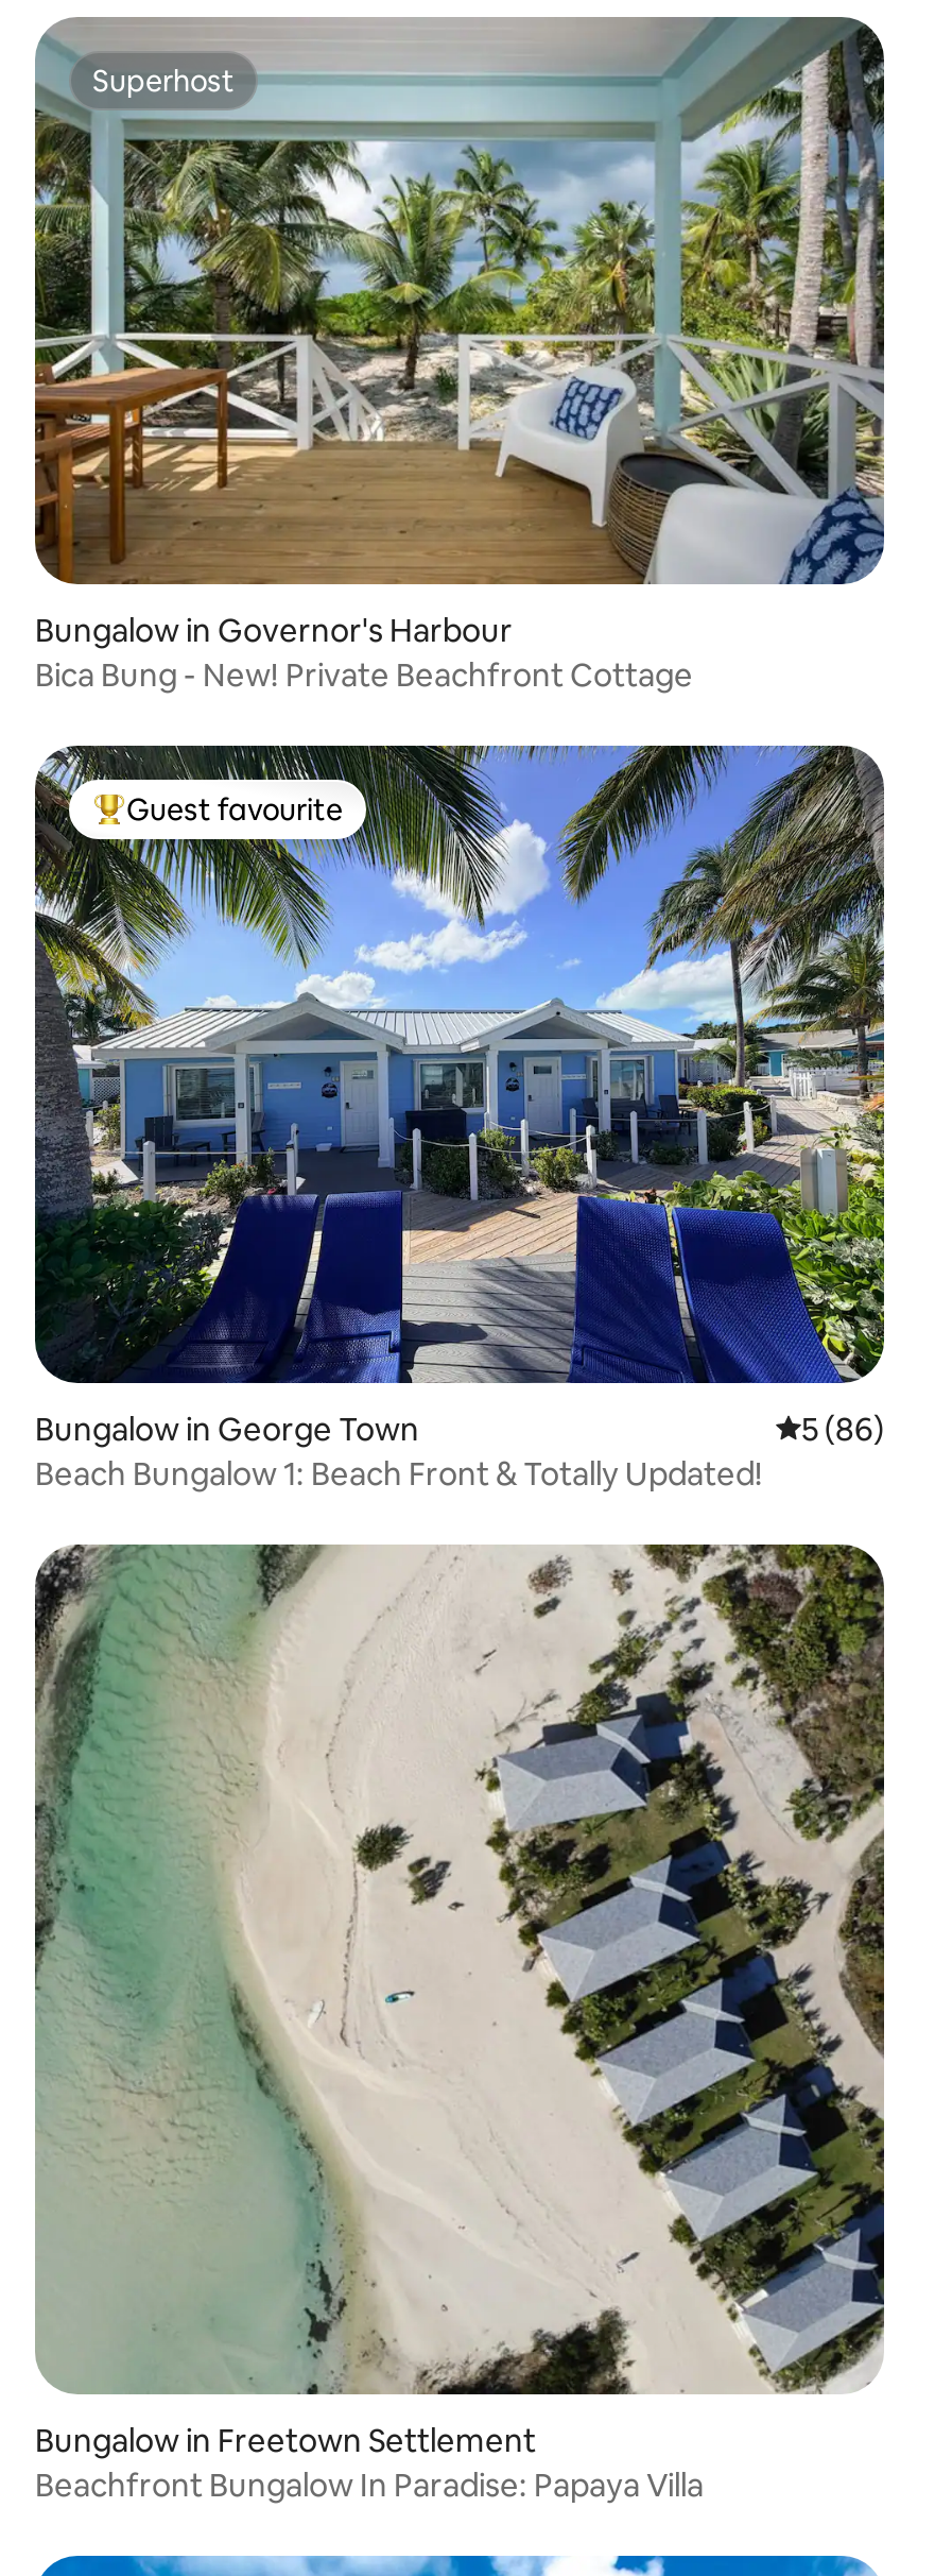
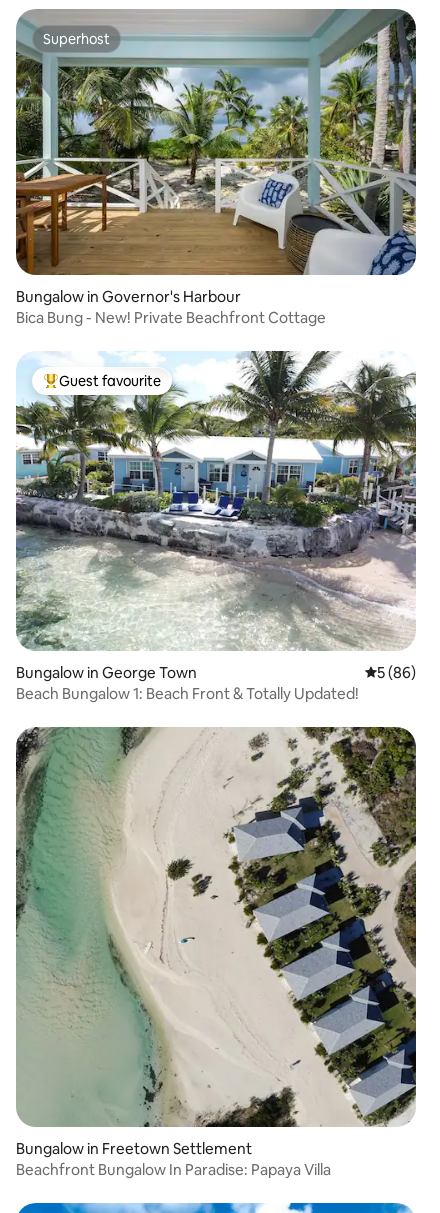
- [image]
+ [image]
